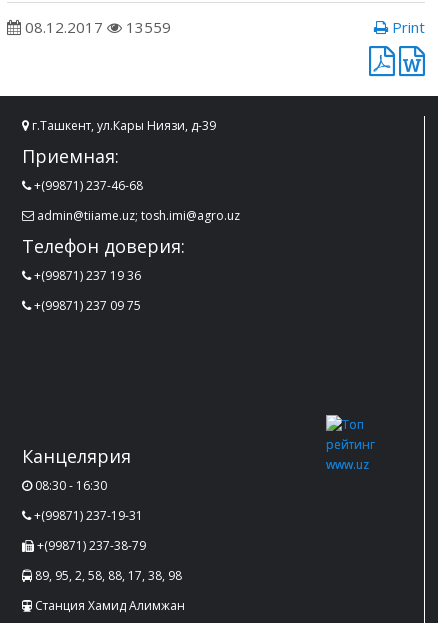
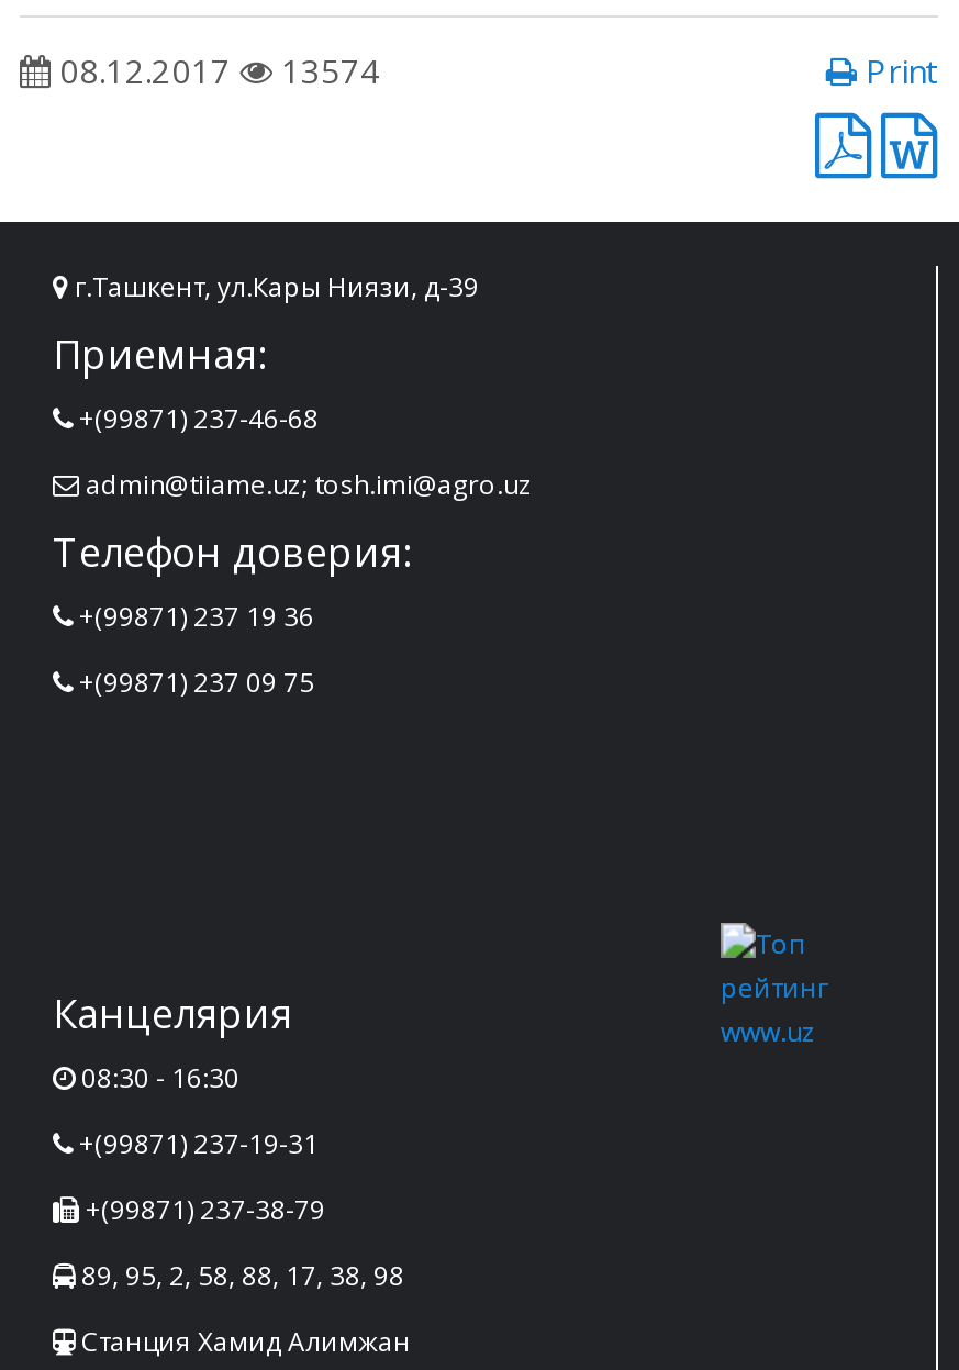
- 08.12.2017 13559
+ 08.12.2017 13574
